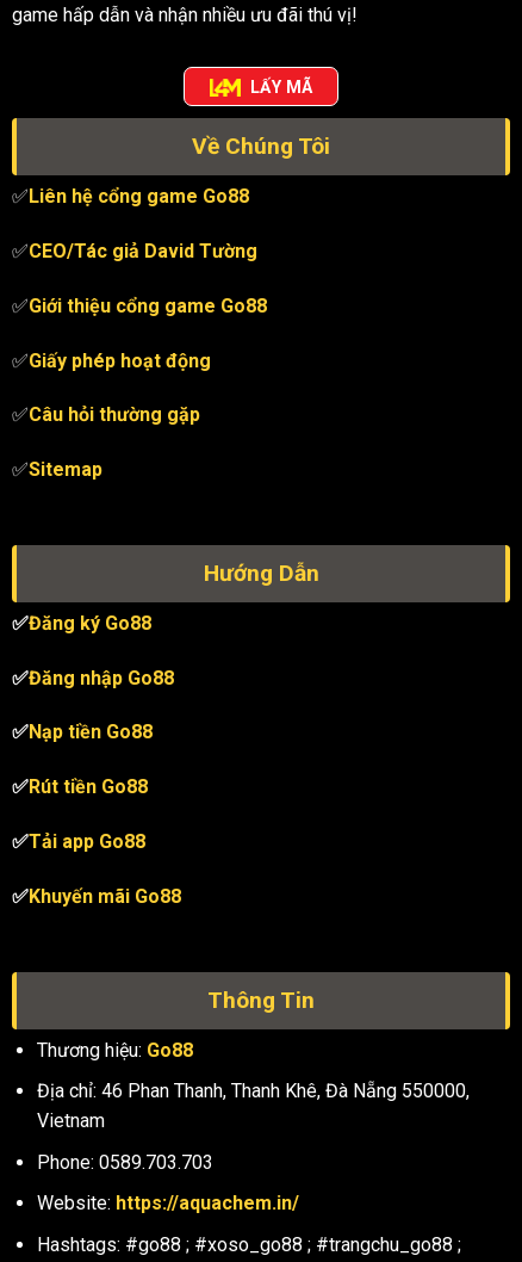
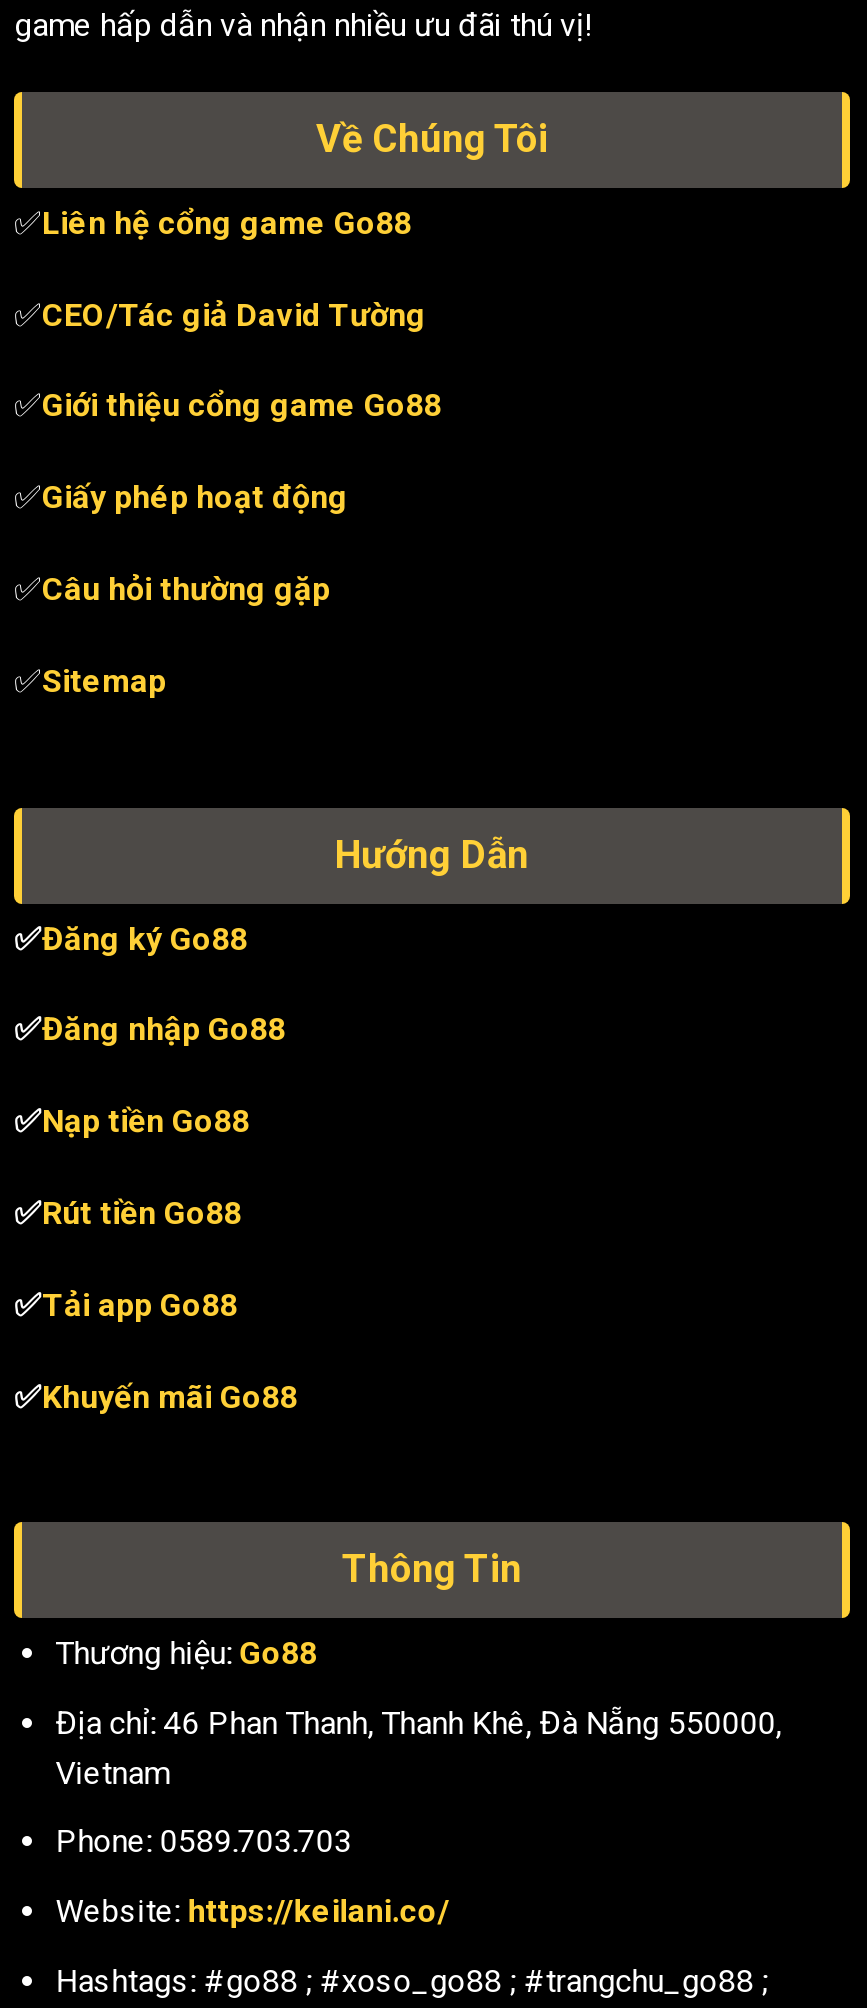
- LẤY MÃ

- Website: https://aquachem.in/
+ Website: https://keilani.co/
